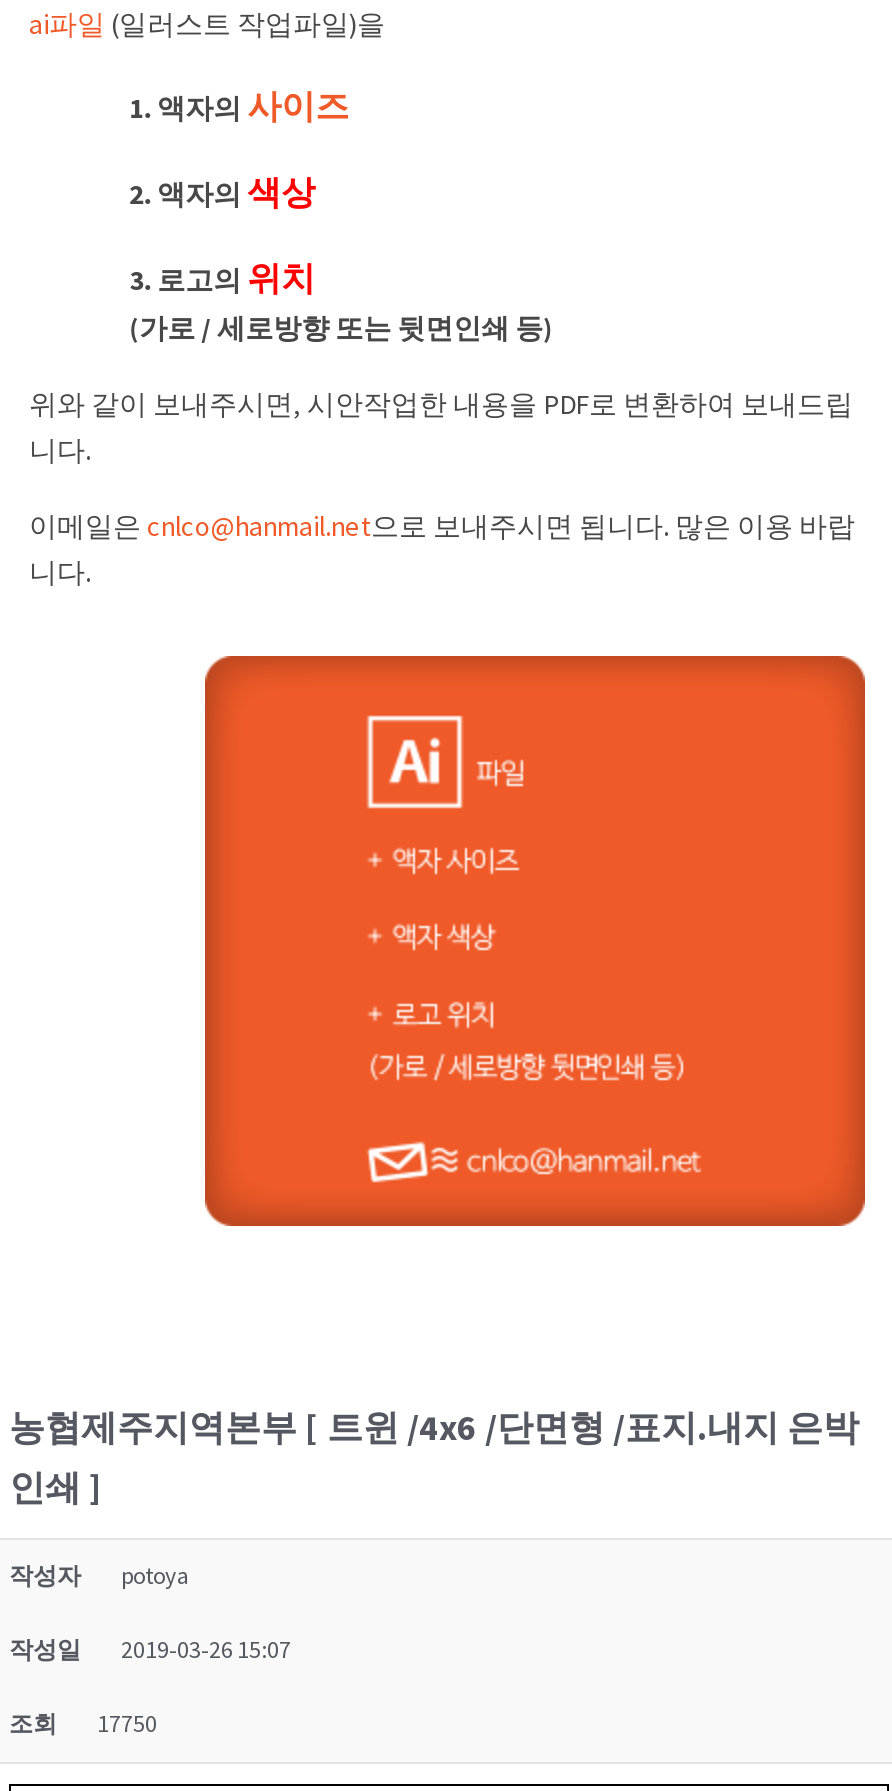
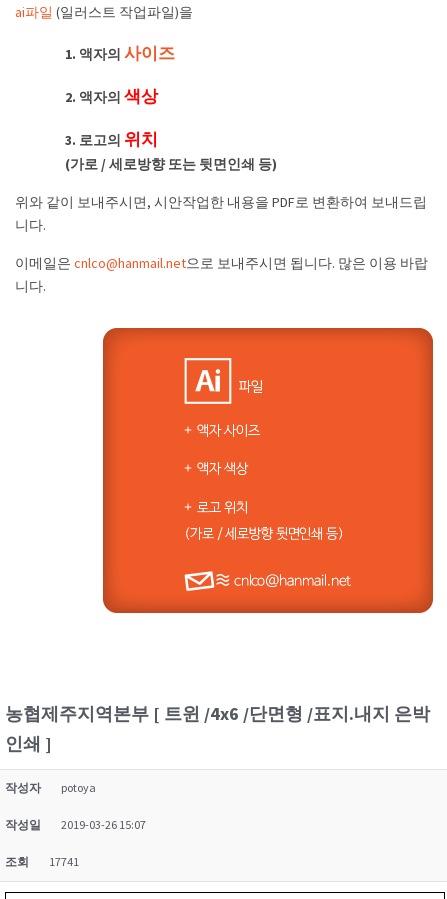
- 조회 17750
+ 조회 17741
